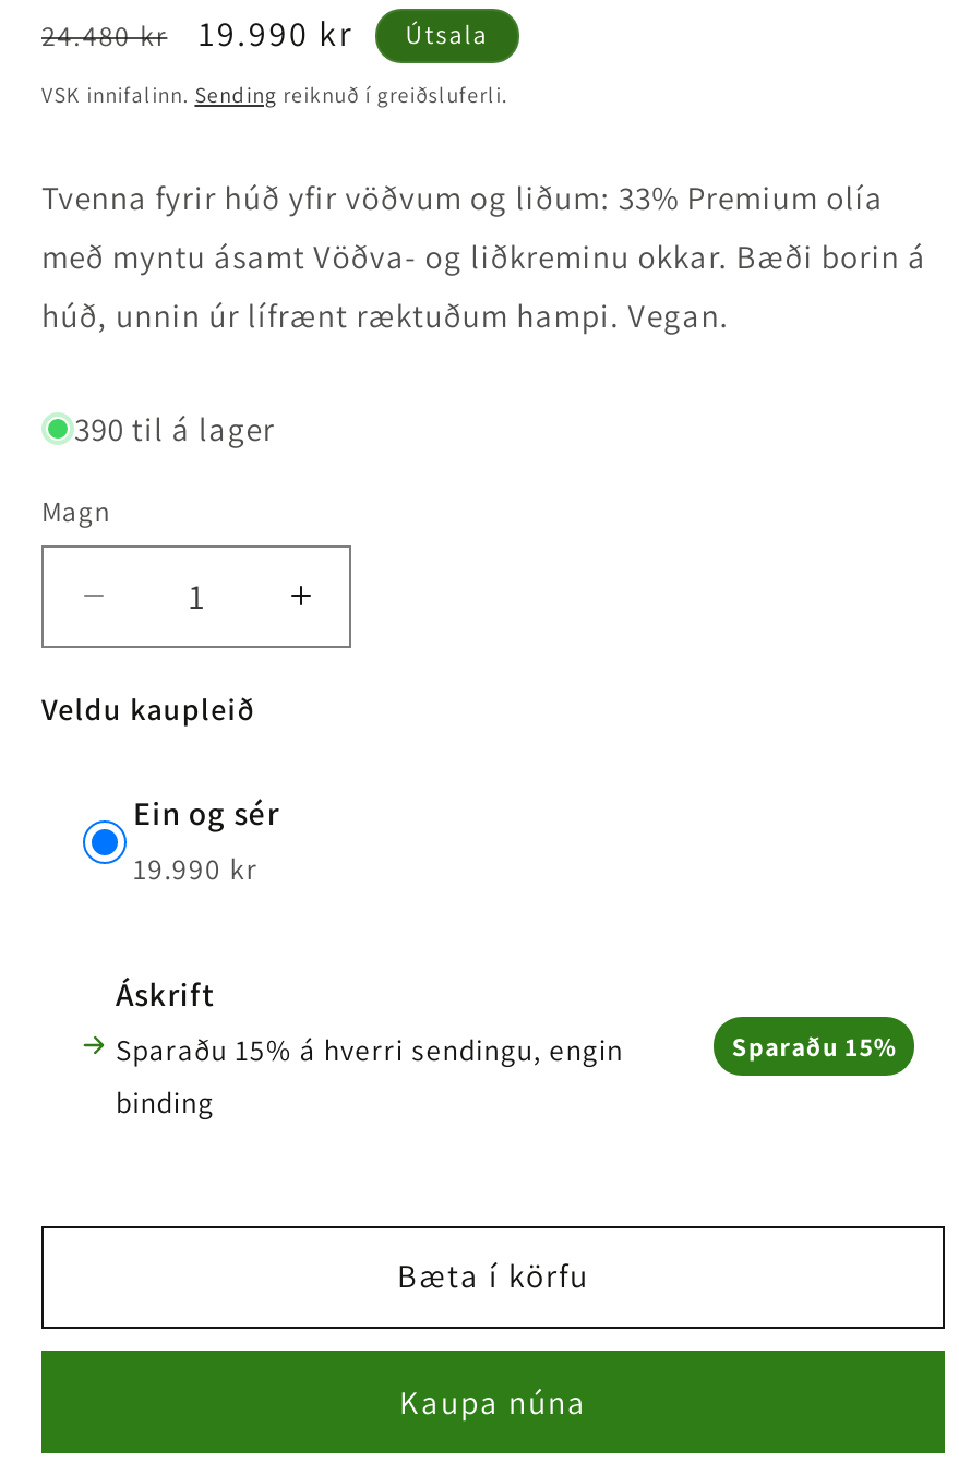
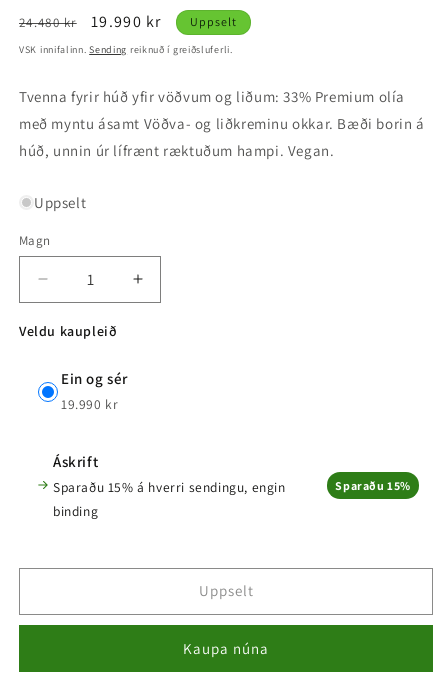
- Útsala
+ Uppselt

- 390 til á lager
+ Uppselt

- Bæta í körfu
+ Uppselt
